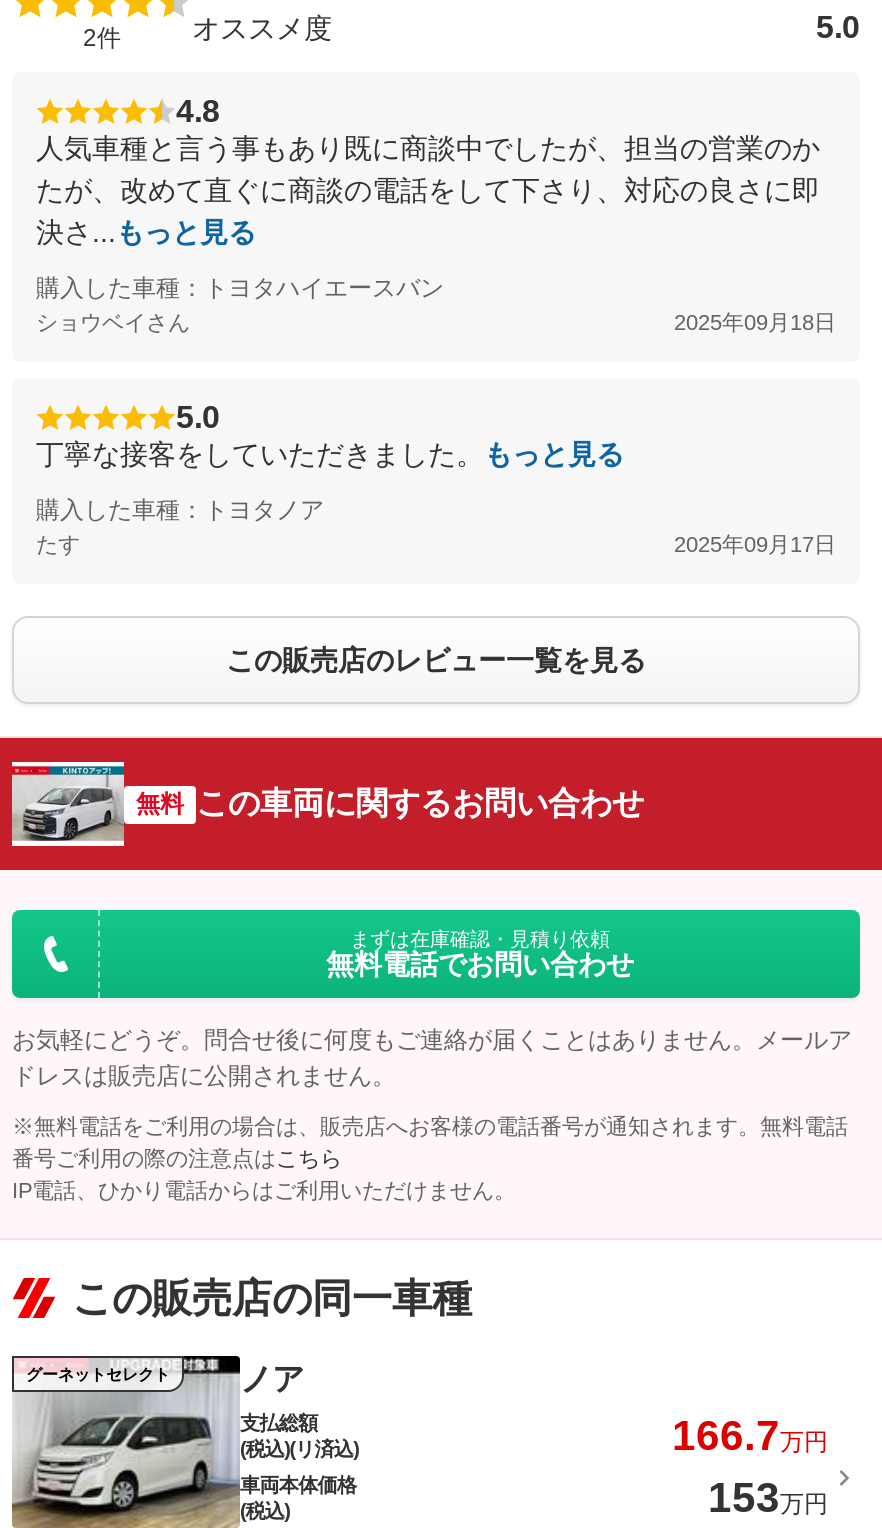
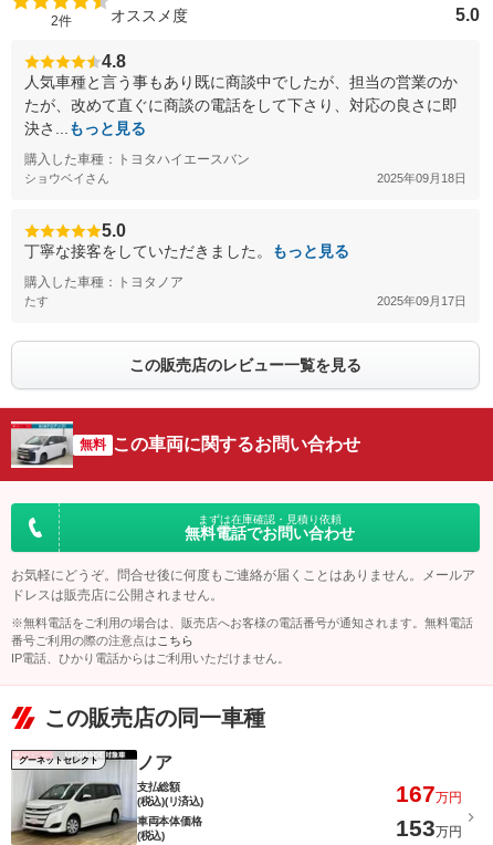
- 166.7万円
+ 167万円
